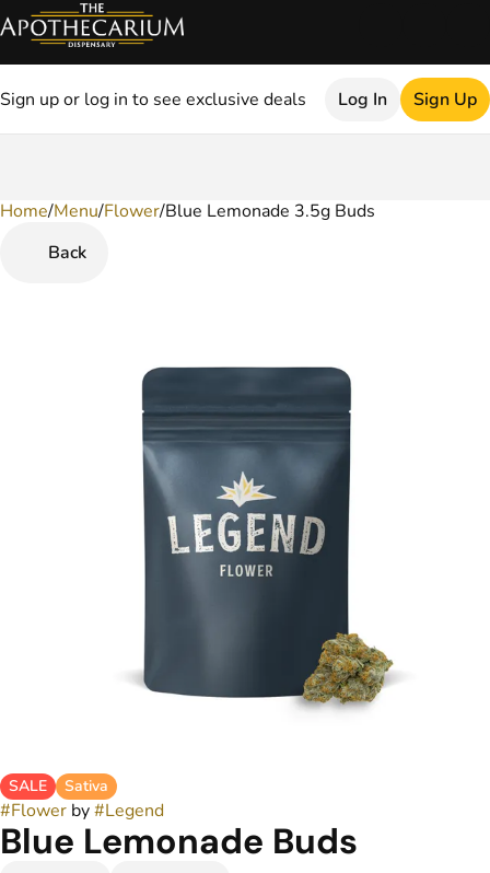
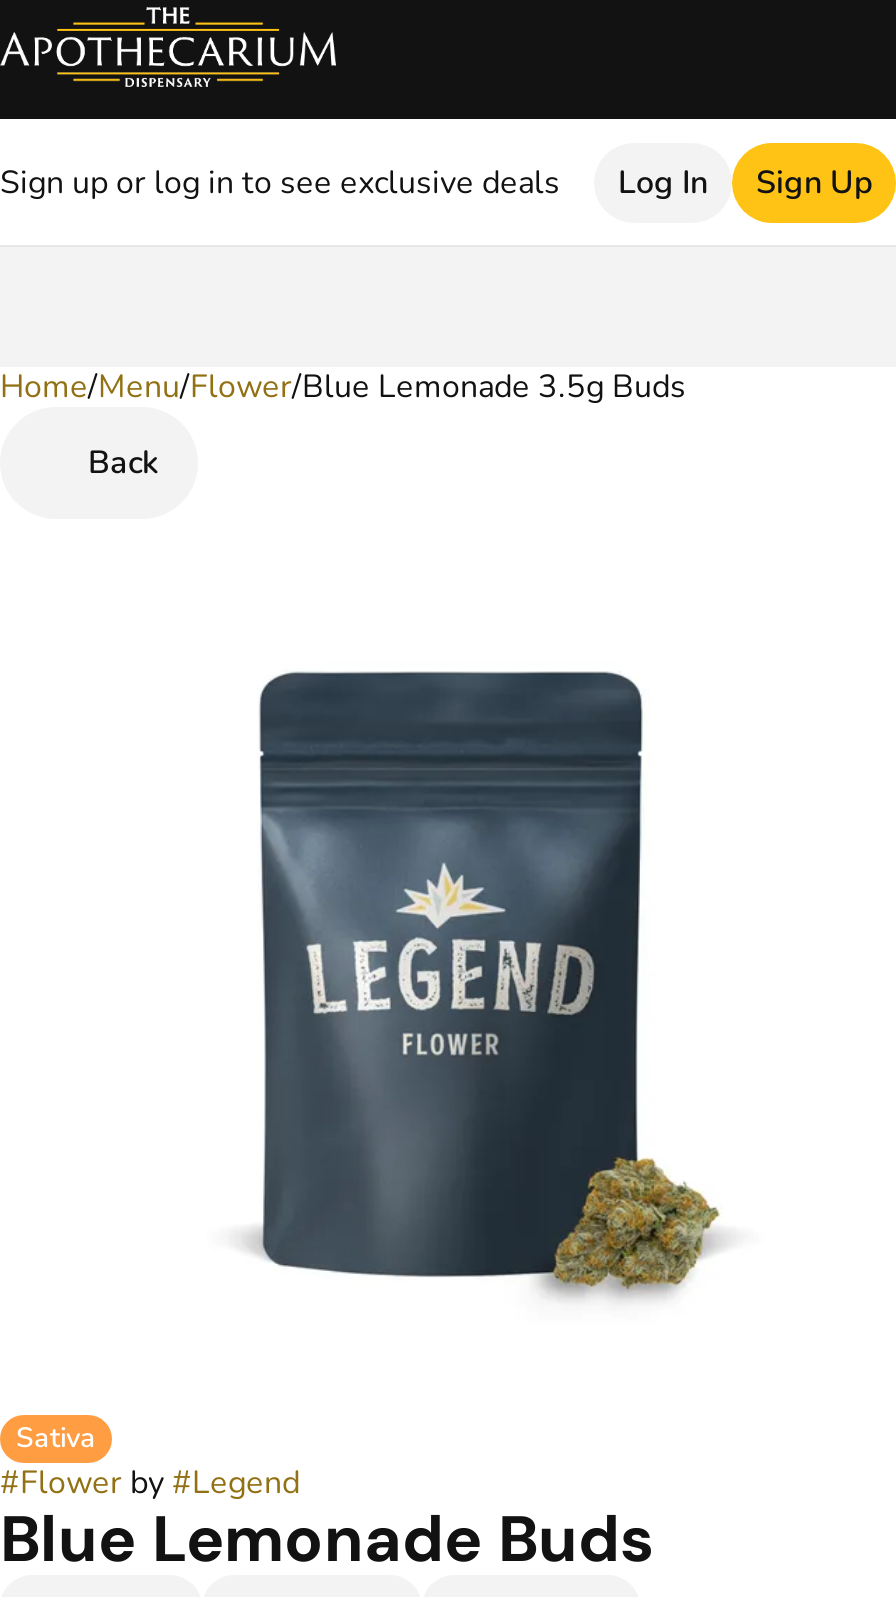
- SALE
